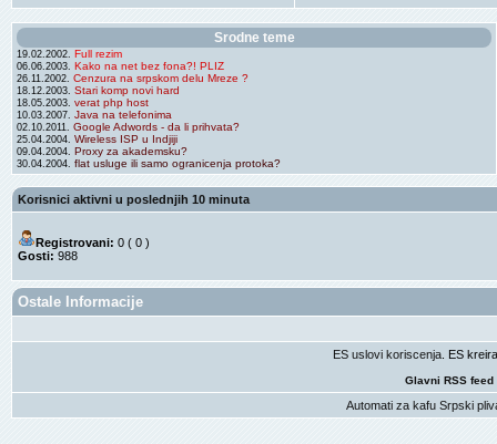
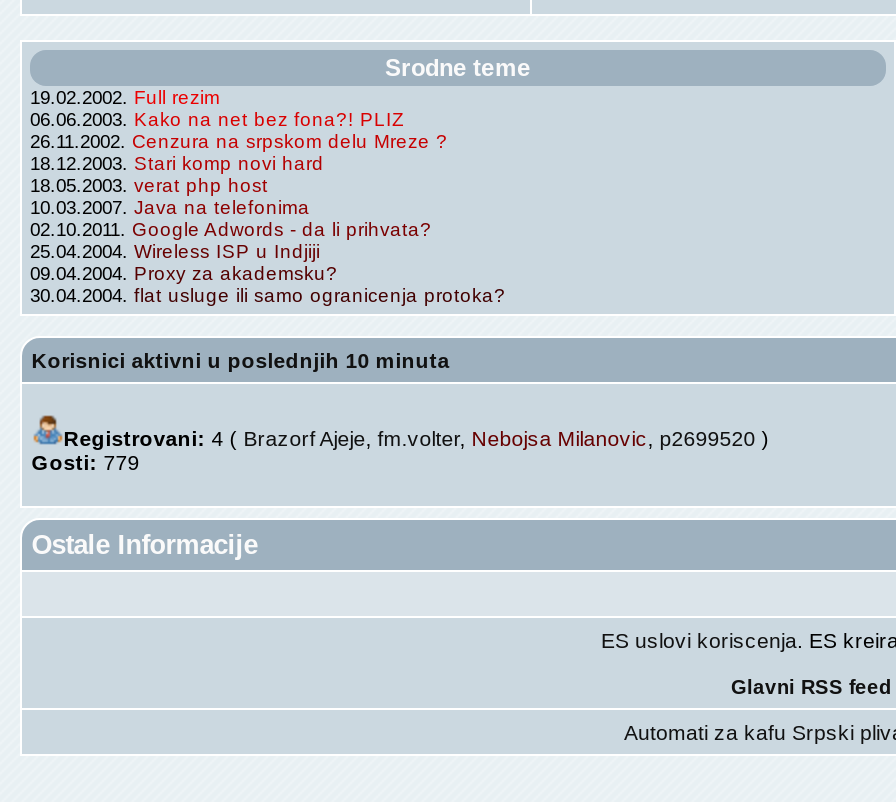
- Registrovani: 0 ( 0 )
- Gosti:988
+ Registrovani: 4 (Brazorf Ajeje, fm.volter, Nebojsa Milanovic, p2699520)
+ Gosti:779
